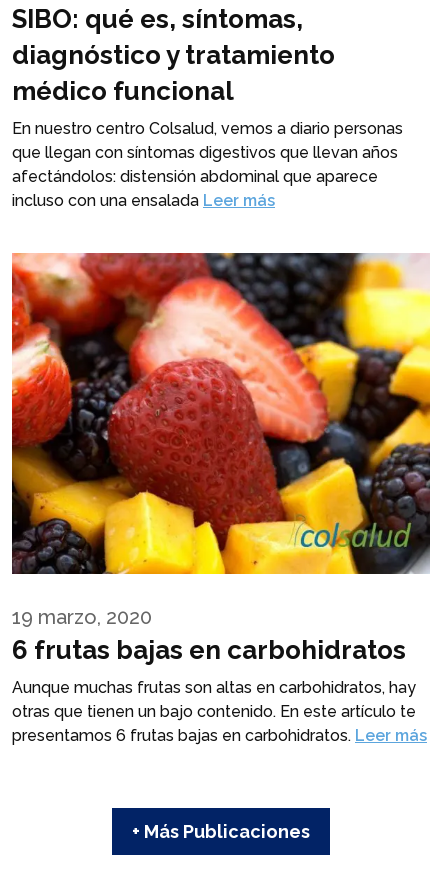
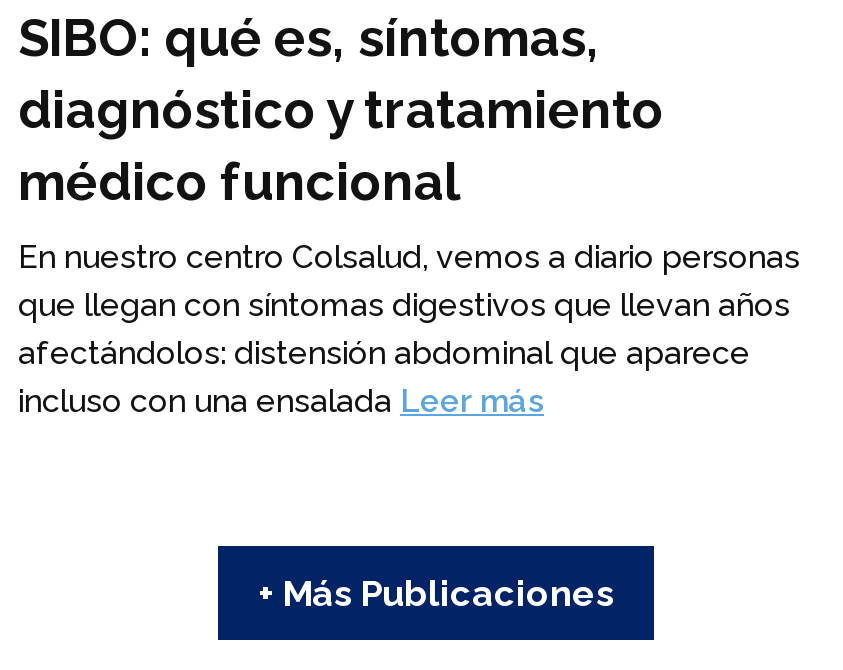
- [image]
- 19 marzo, 2020
- Aunque muchas frutas son altas en carbohidratos, hay
- otras que tienen un bajo contenido. En este artículo te
- presentamos 6 frutas bajas en carbohidratos. Leer más

- 6 frutas bajas en carbohidratos
